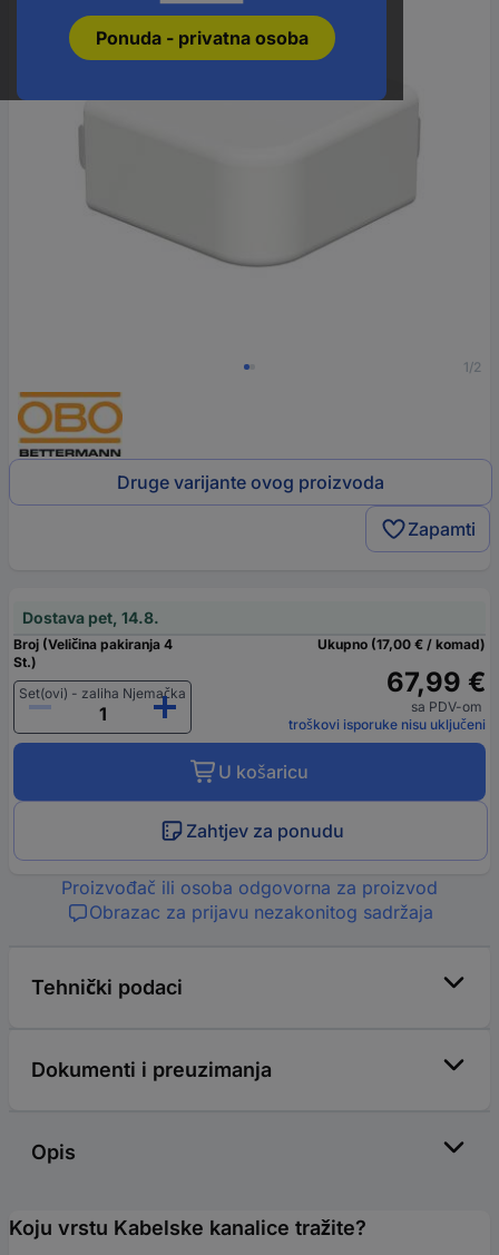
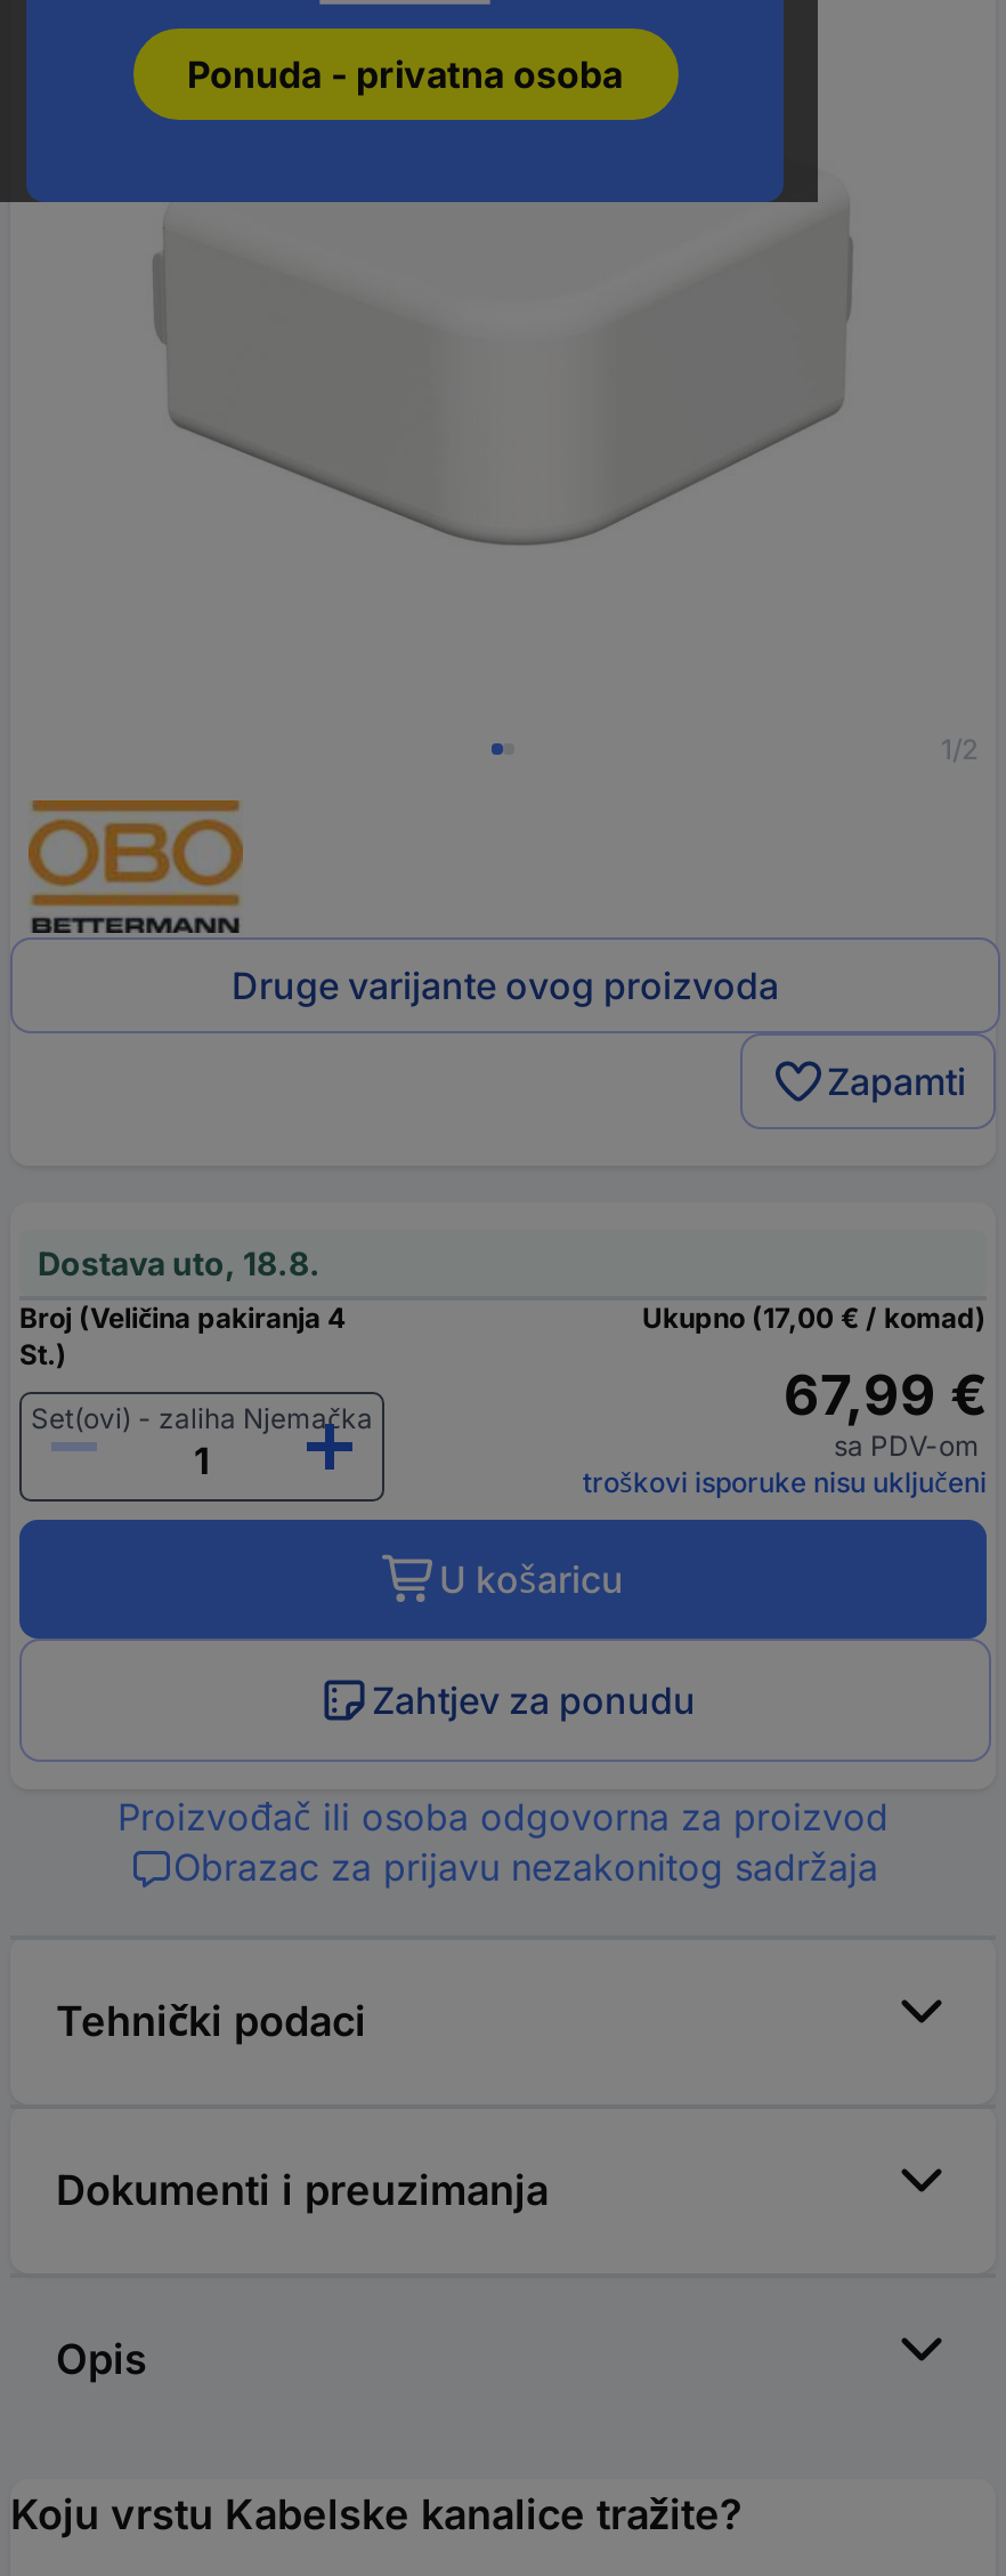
- Dostava pet, 14.8.
+ Dostava uto, 18.8.
